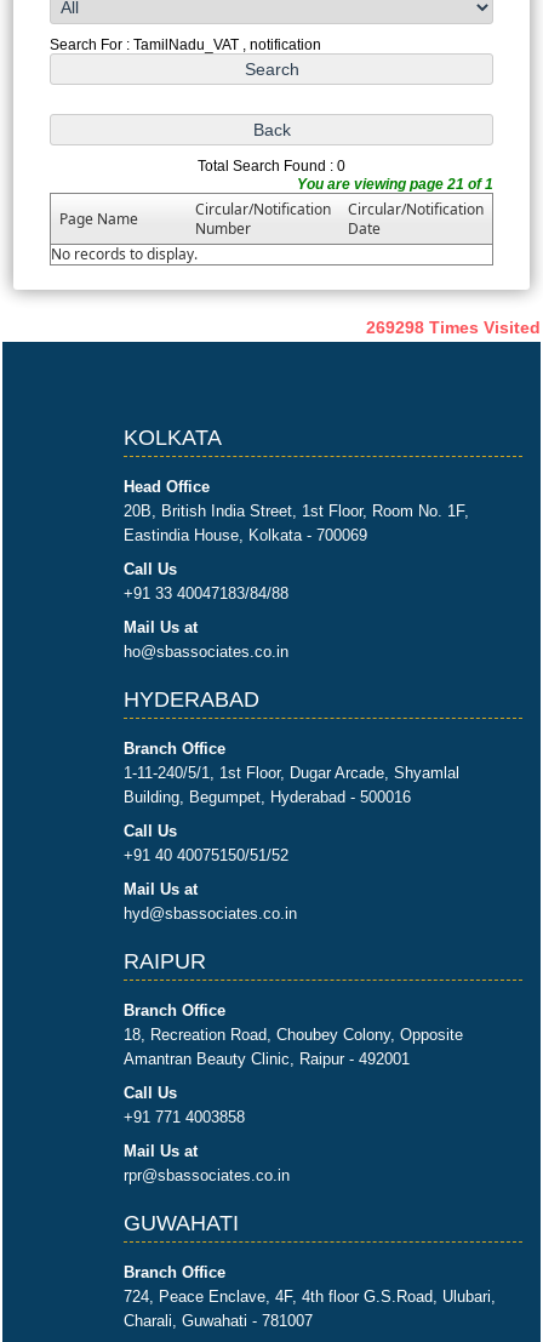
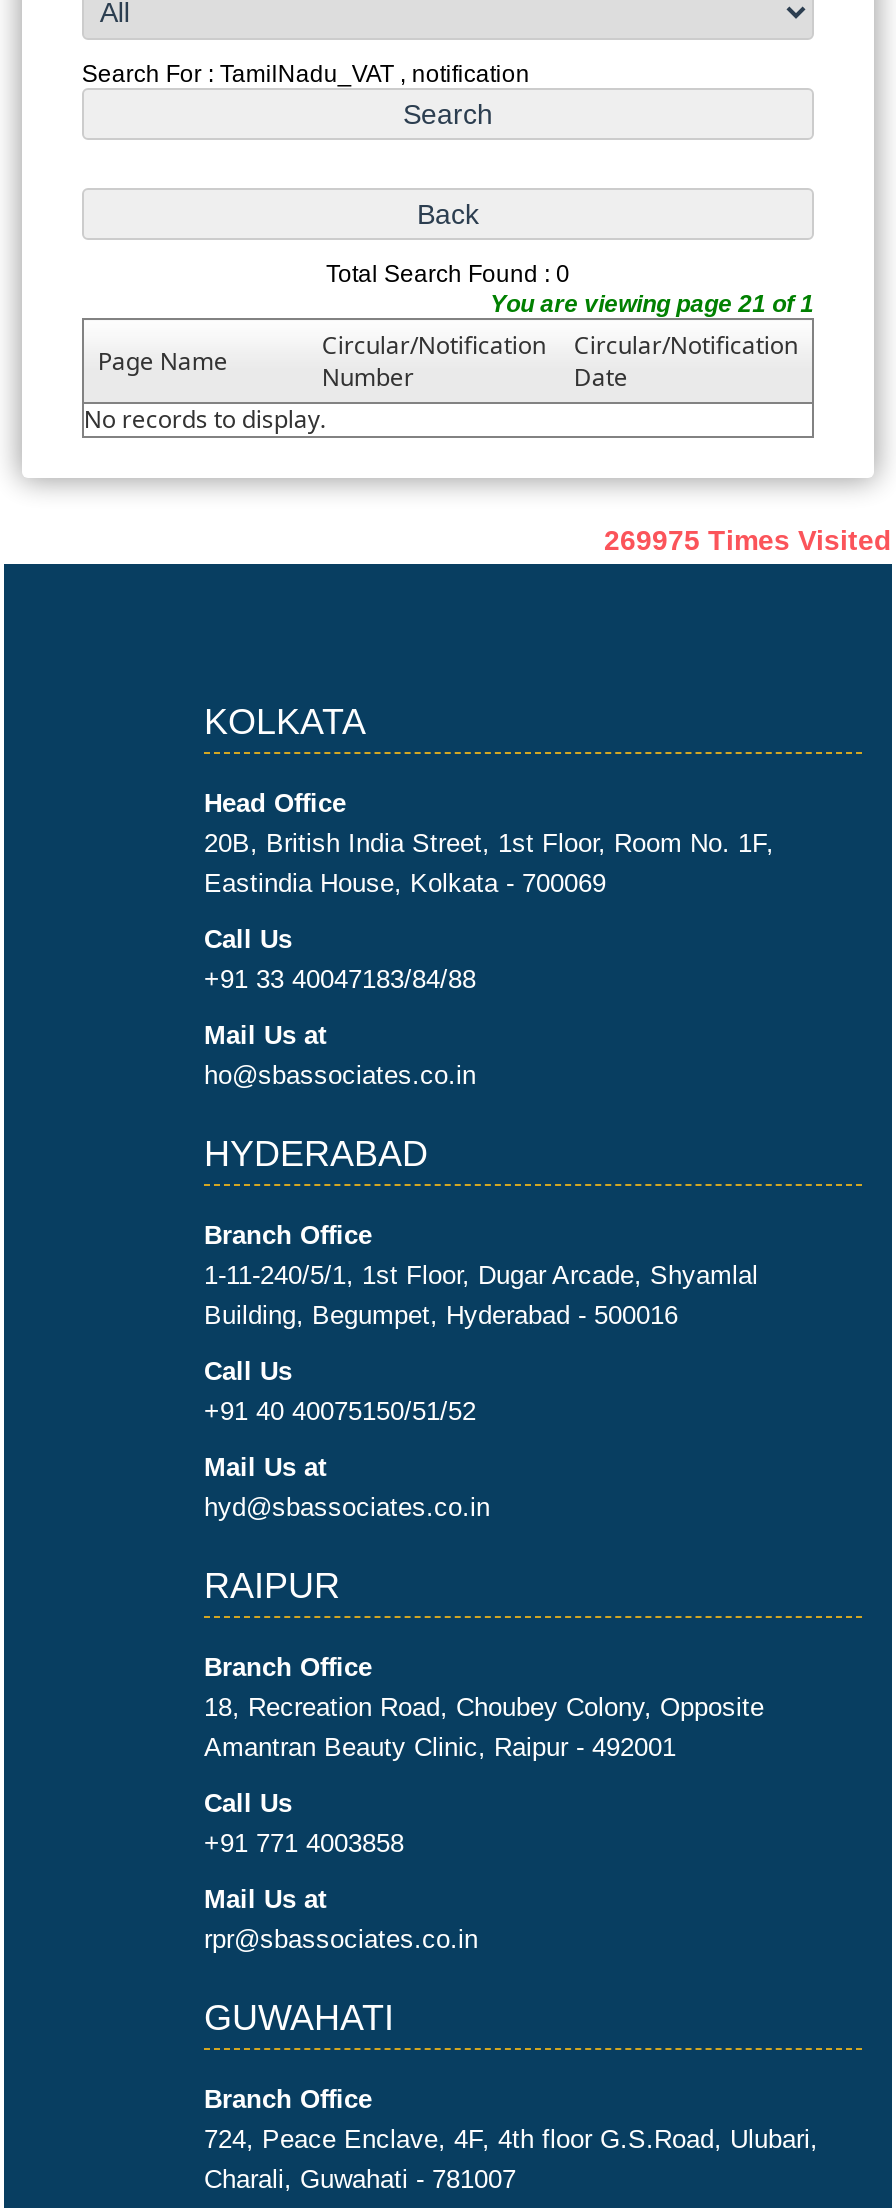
- 269298 Times Visited
+ 269975 Times Visited
